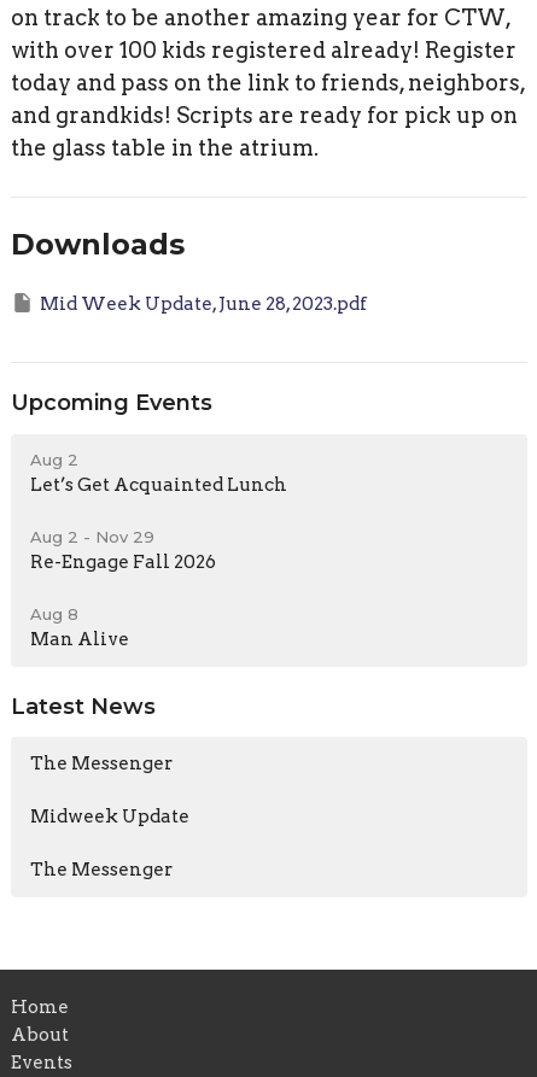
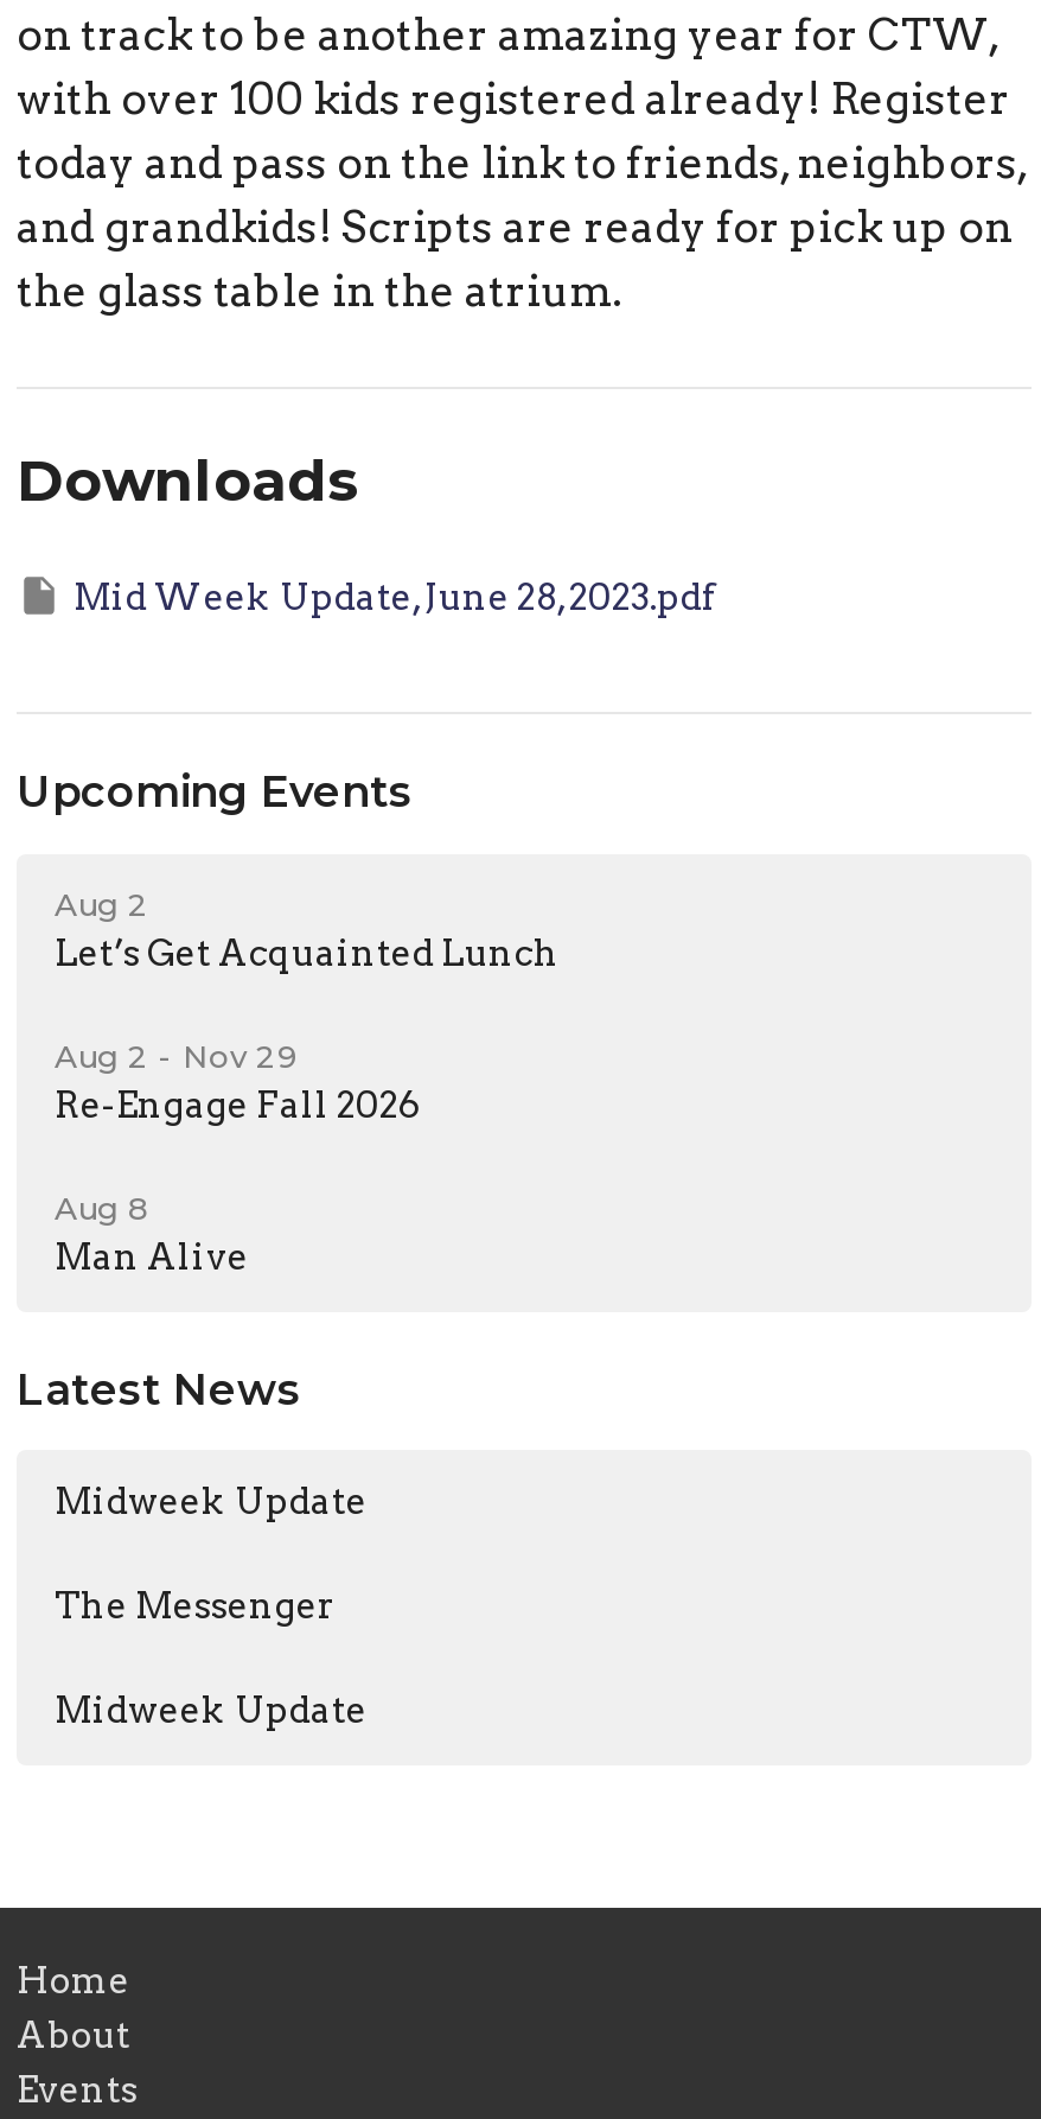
+ Midweek Update

moved down: The Messenger | Midweek Update

- The Messenger
